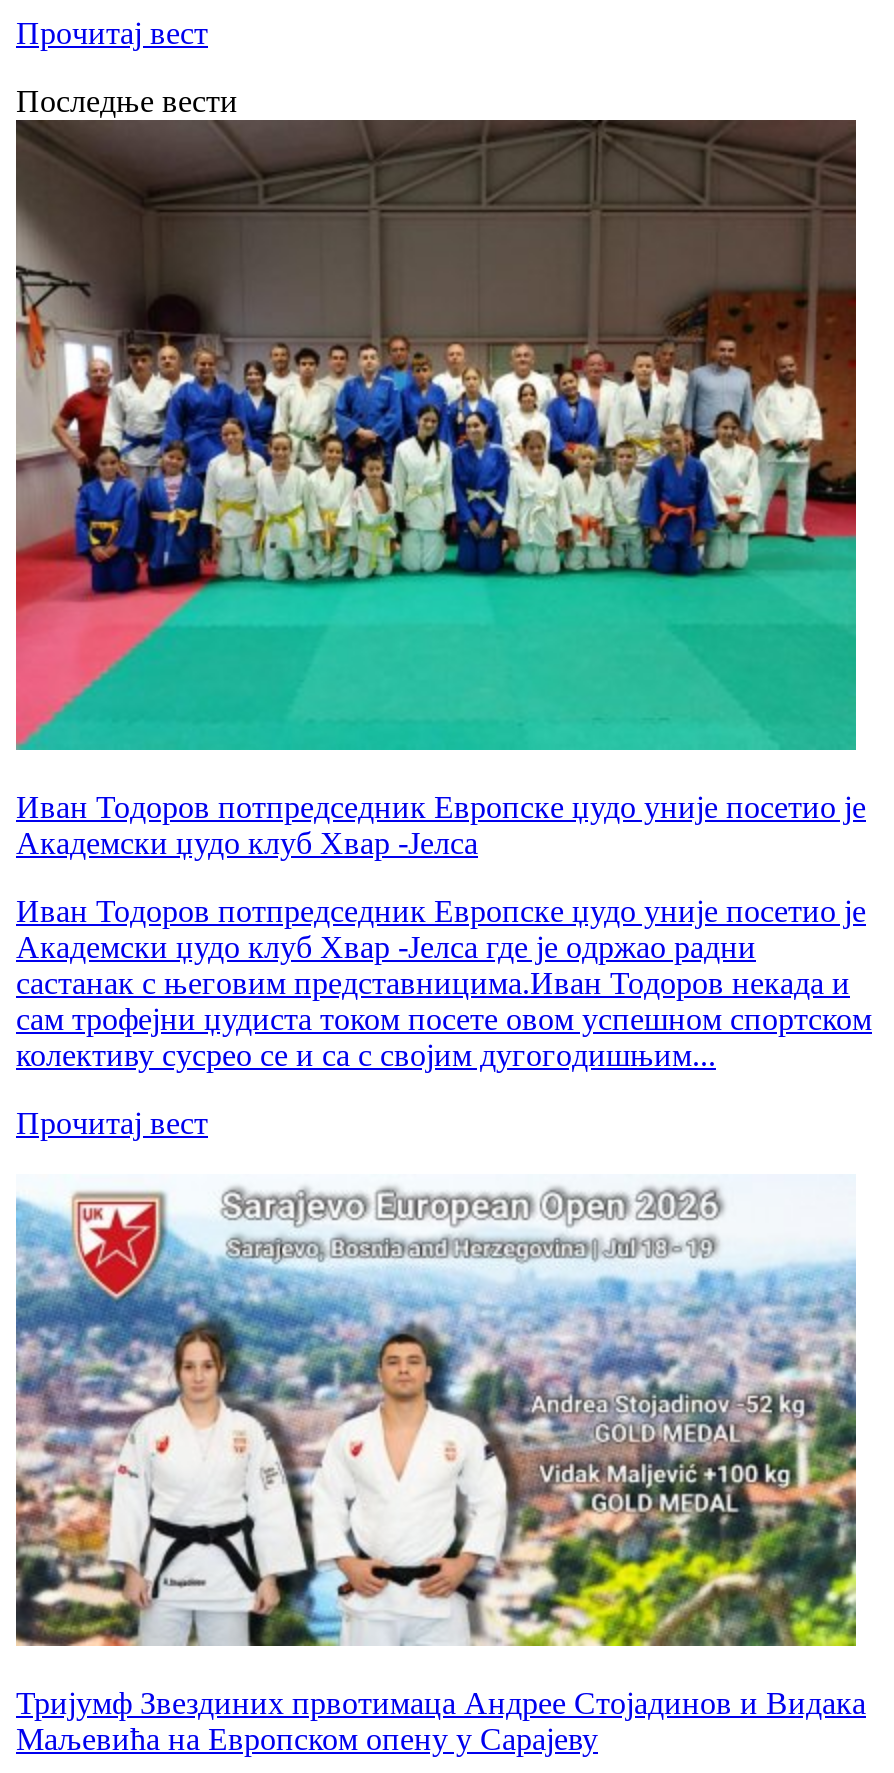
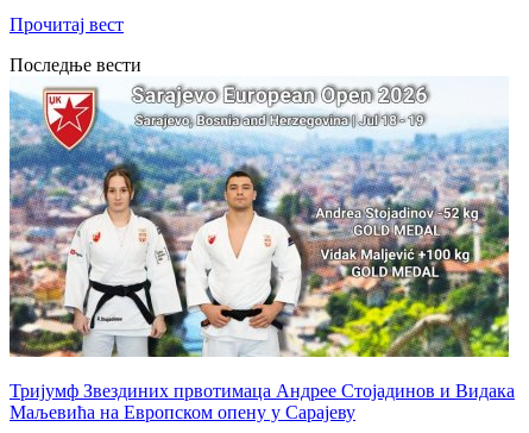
- [image]
- Иван Тодоров потпредседник Европске џудо уније посетио је
- Академски џудо клуб Хвар -Јелса
- Иван Тодоров потпредседник Европске џудо уније посетио је
- Академски џудо клуб Хвар -Јелса где је одржао радни
- састанак с његовим представницима.Иван Тодоров некада и
- сам трофејни џудиста током посете овом успешном спортском
- колективу сусрео се и са с својим дугогодишњим...
- Прочитај вест
